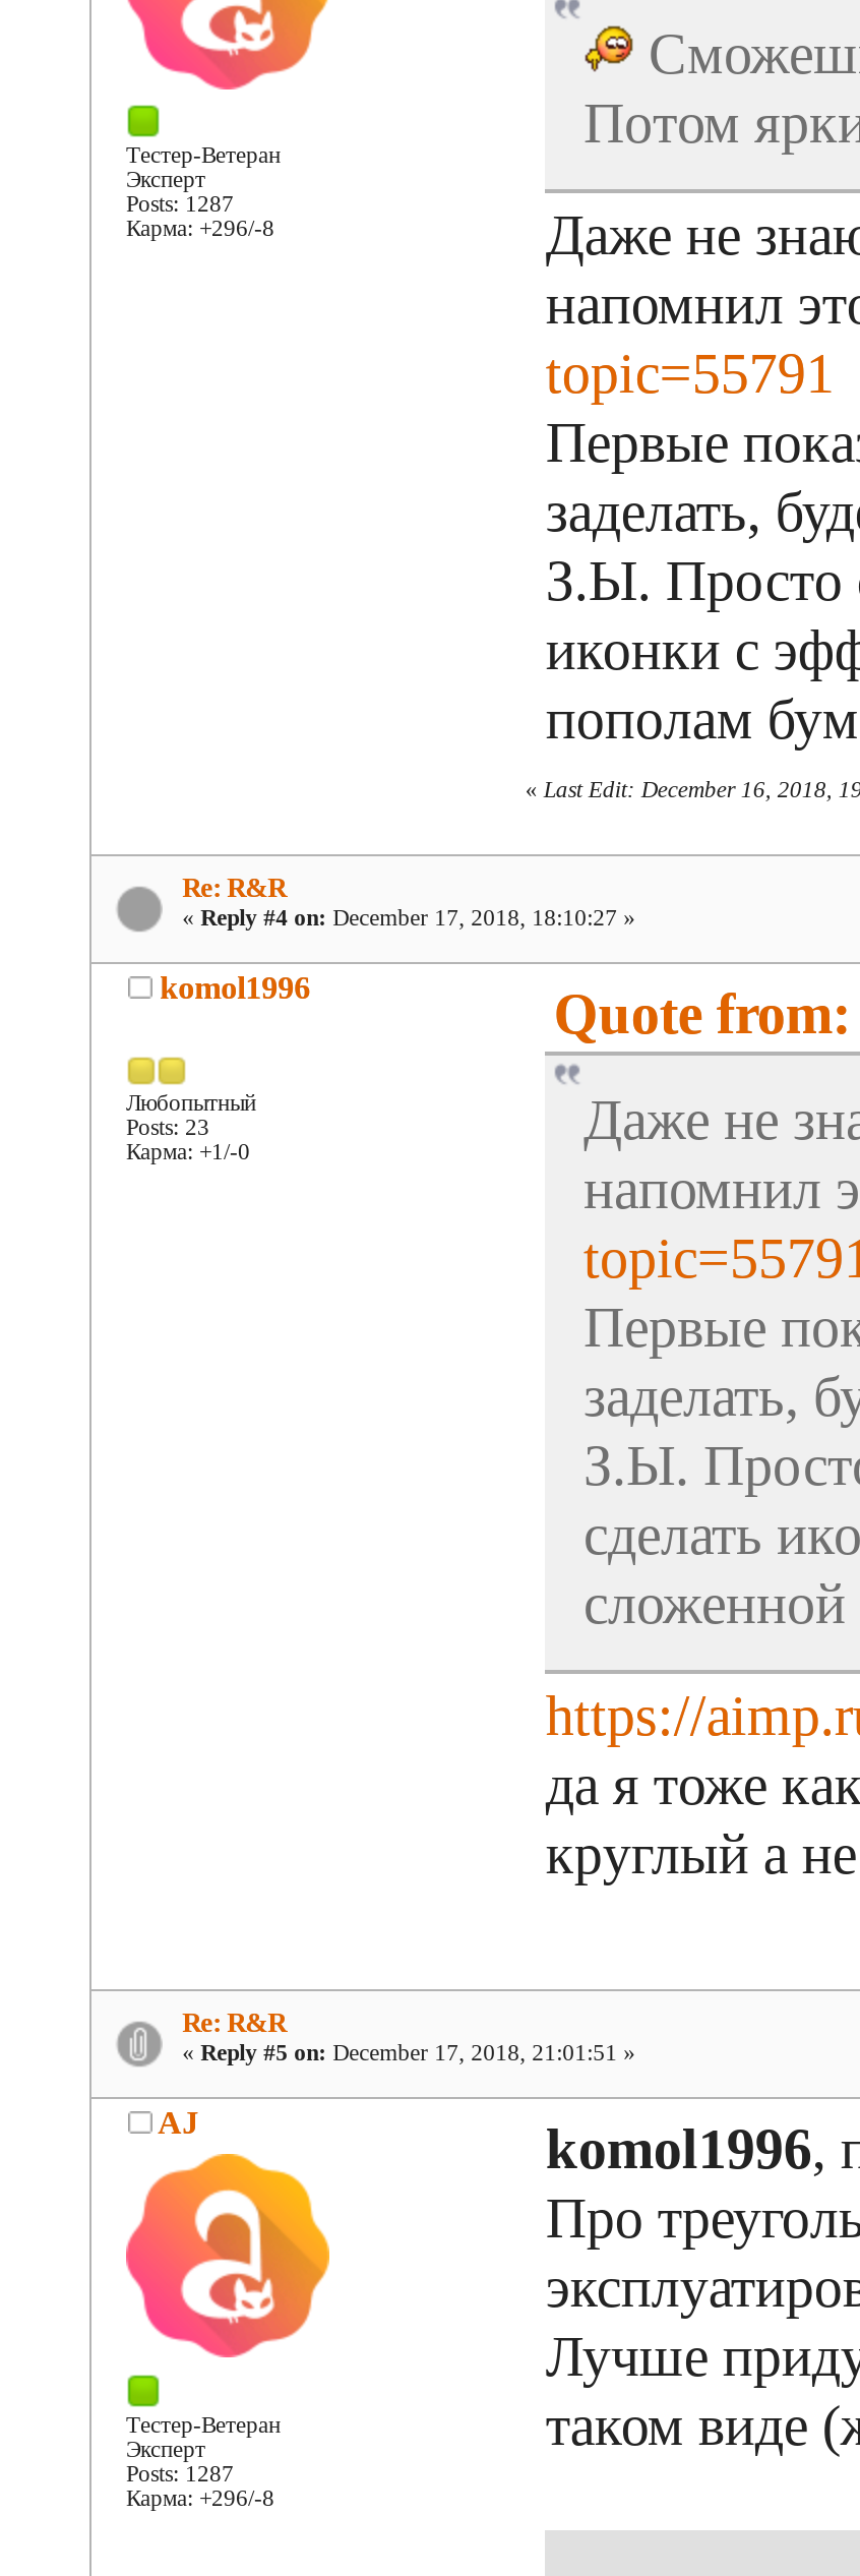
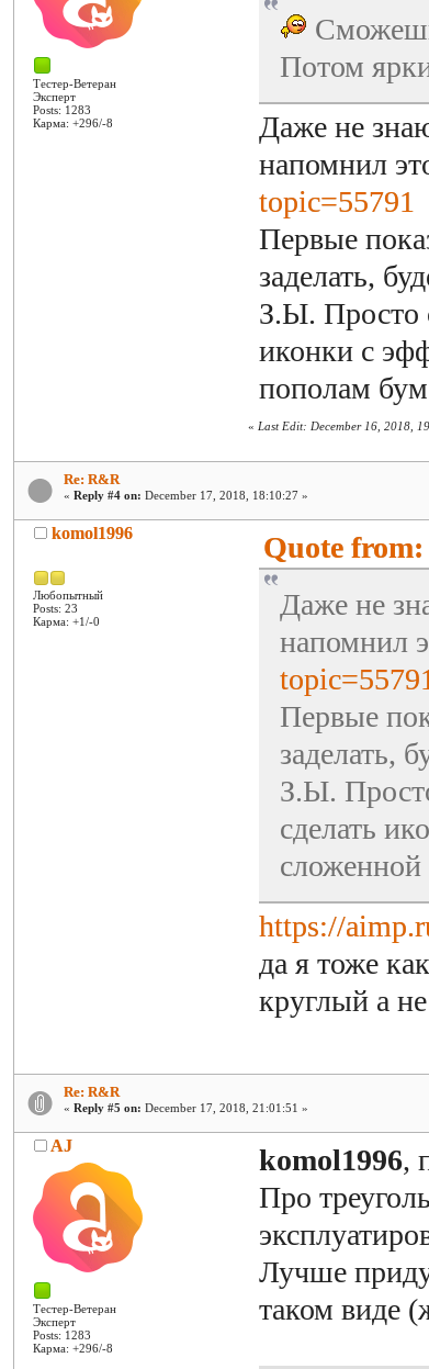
- Posts: 1287
+ Posts: 1283

- Posts: 1287
+ Posts: 1283
